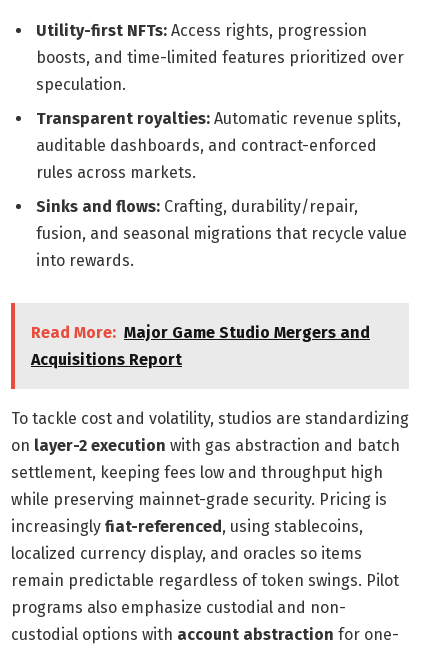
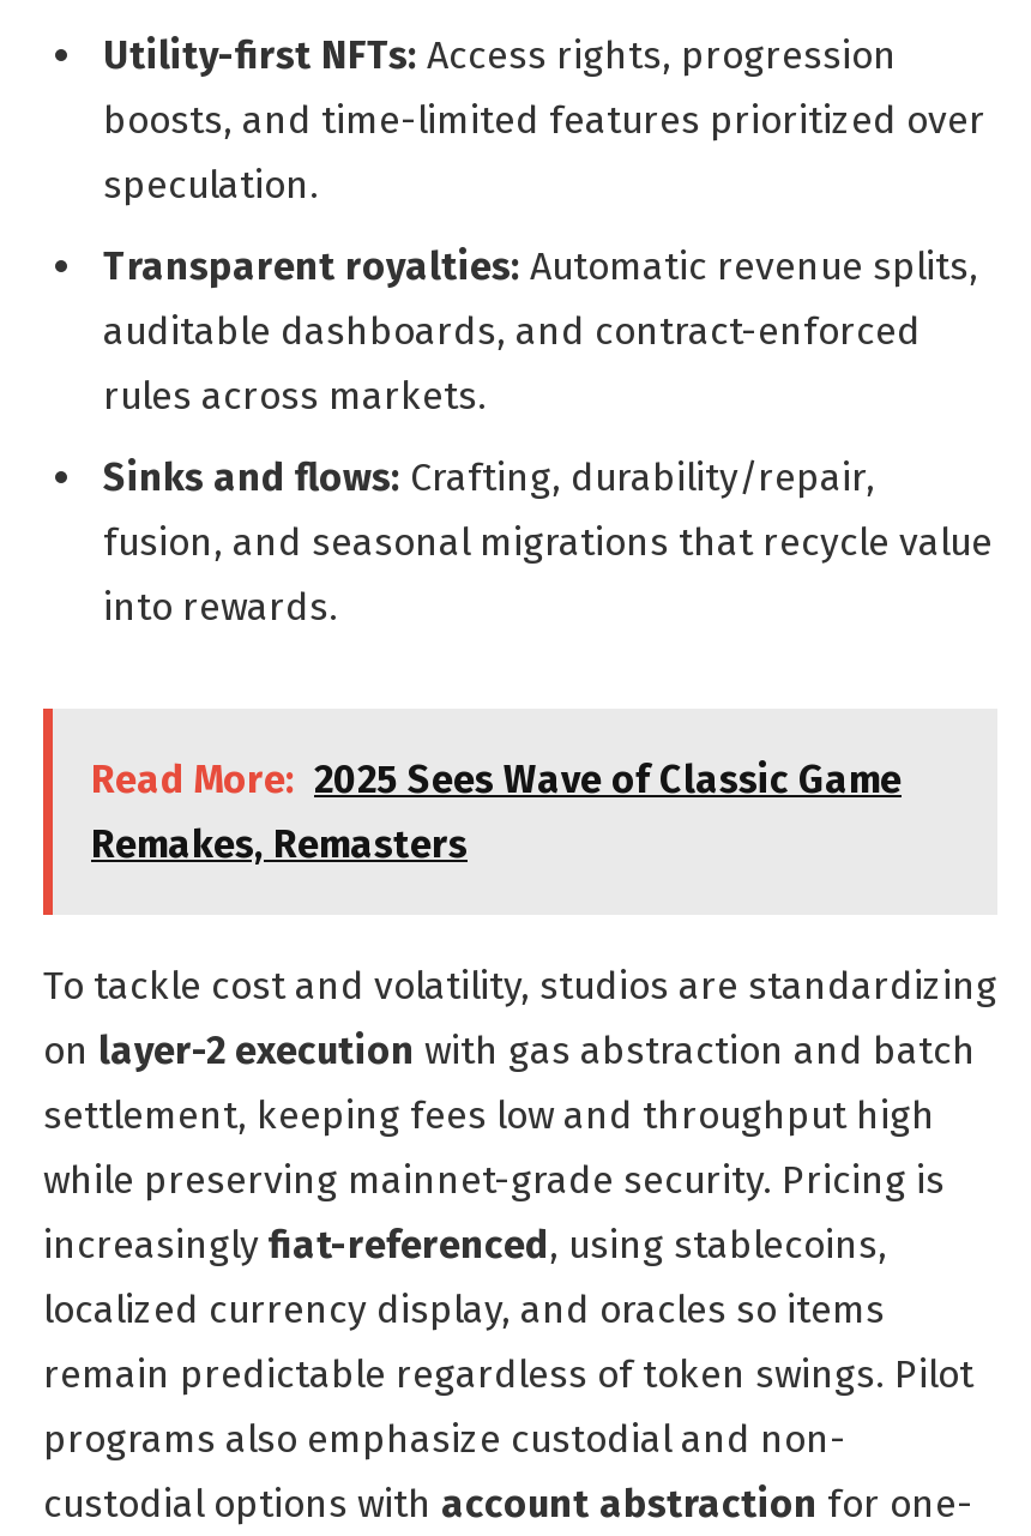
- Read More: Major Game Studio Mergers and
- Acquisitions Report
+ Read More: 2025 Sees Wave of Classic Game
+ Remakes, Remasters
